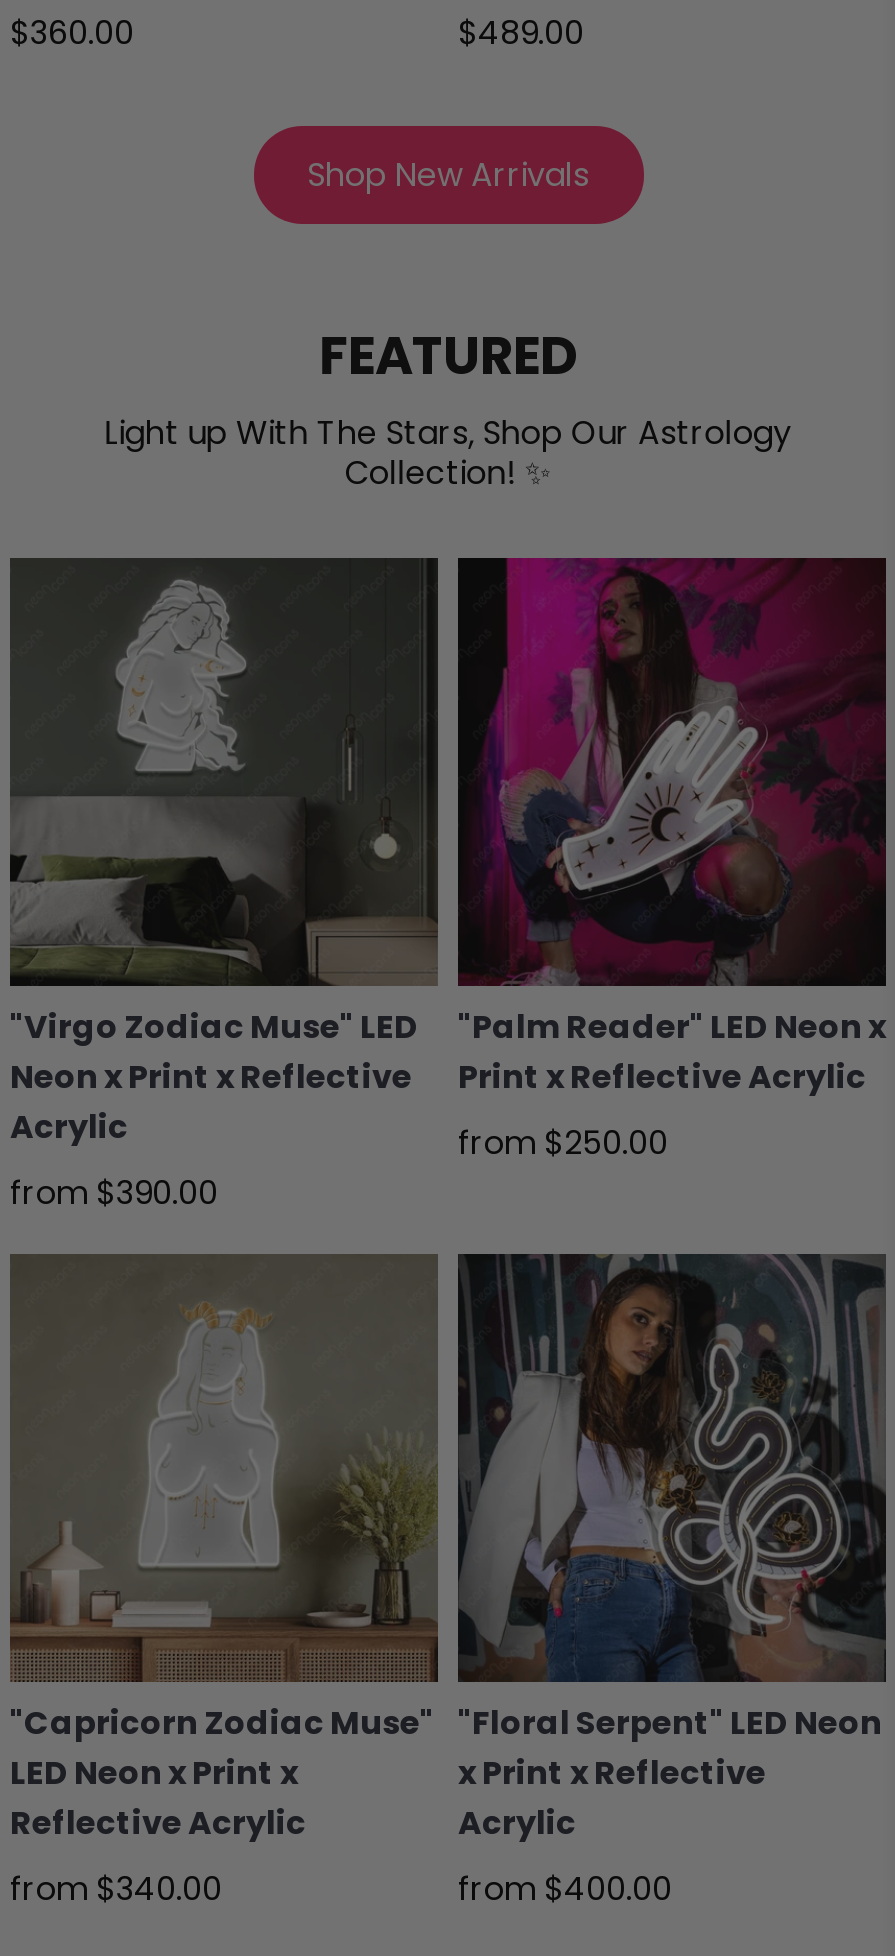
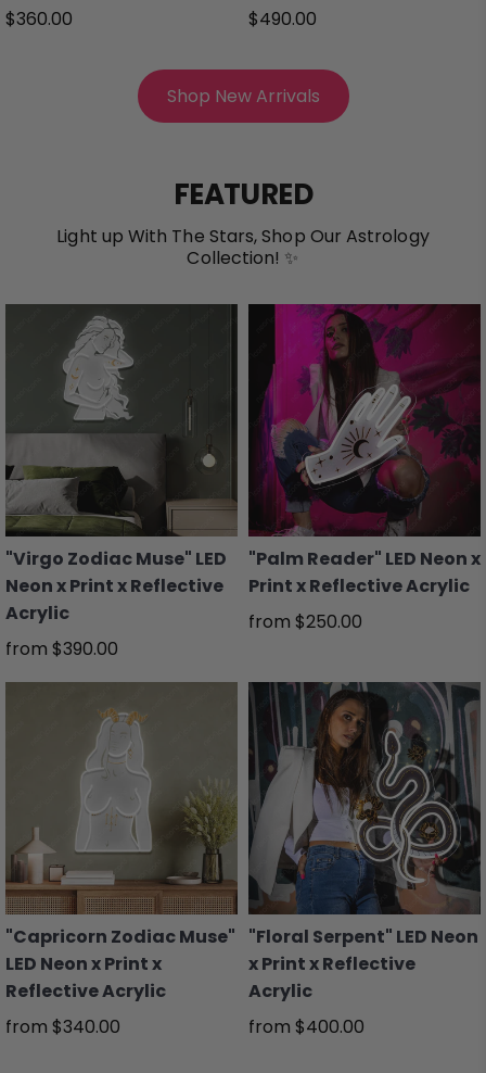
- $489.00
+ $490.00
